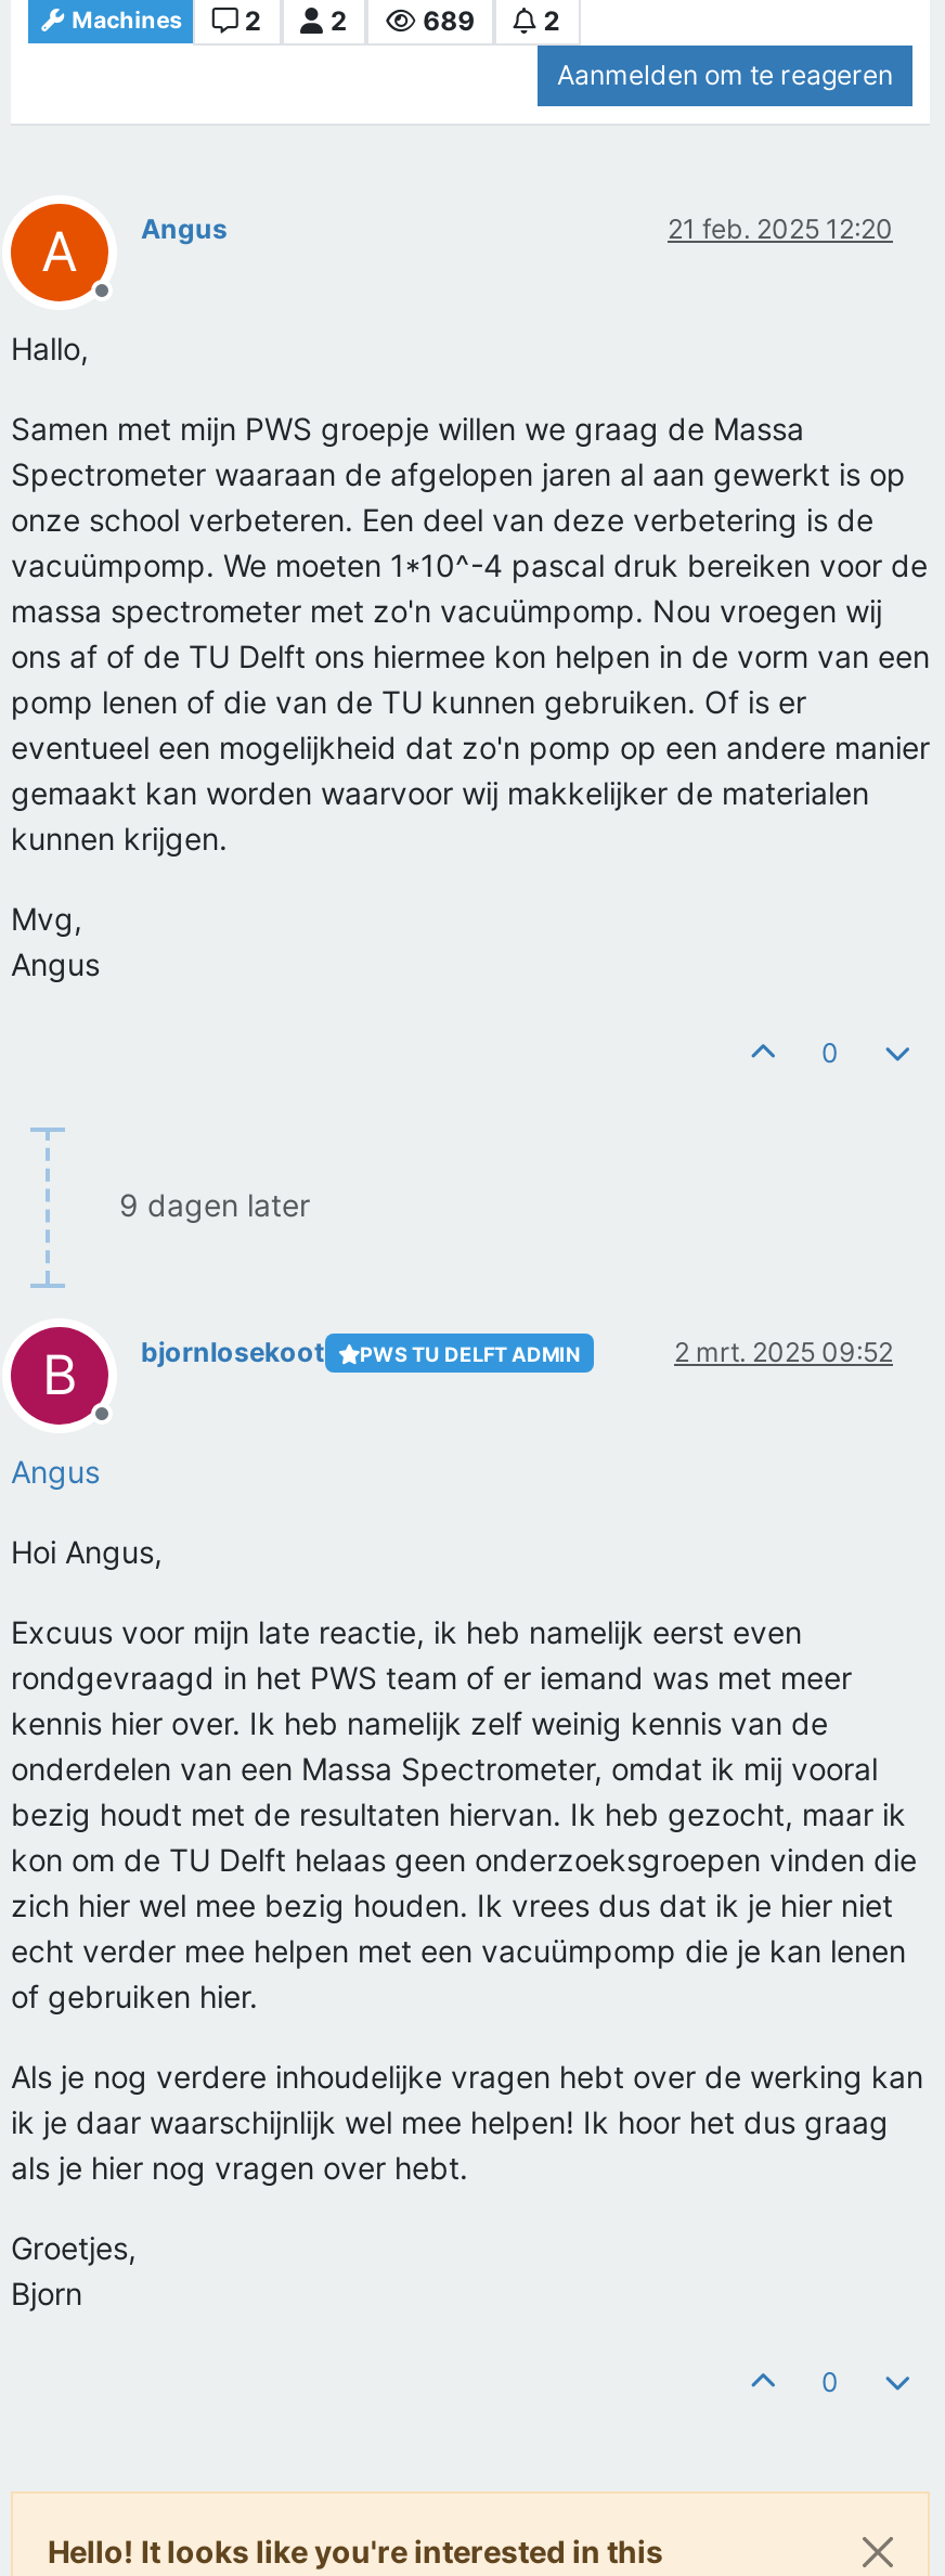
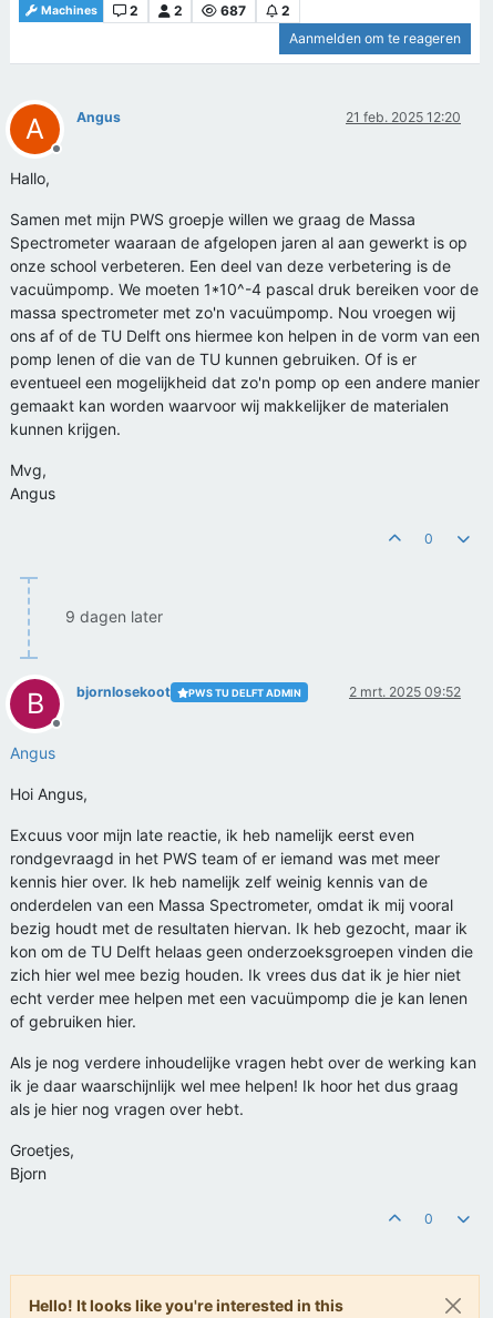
- 689
+ 687
